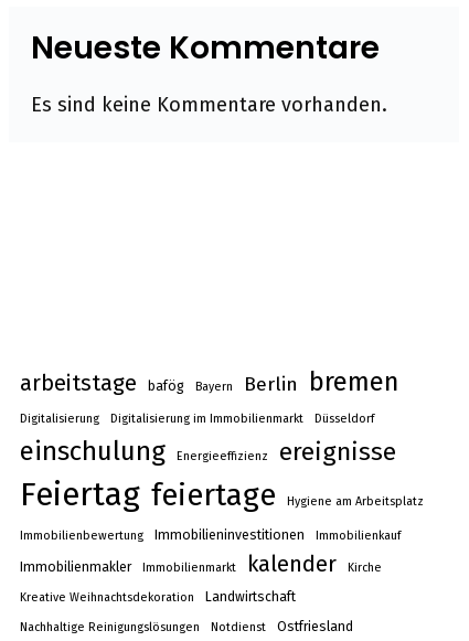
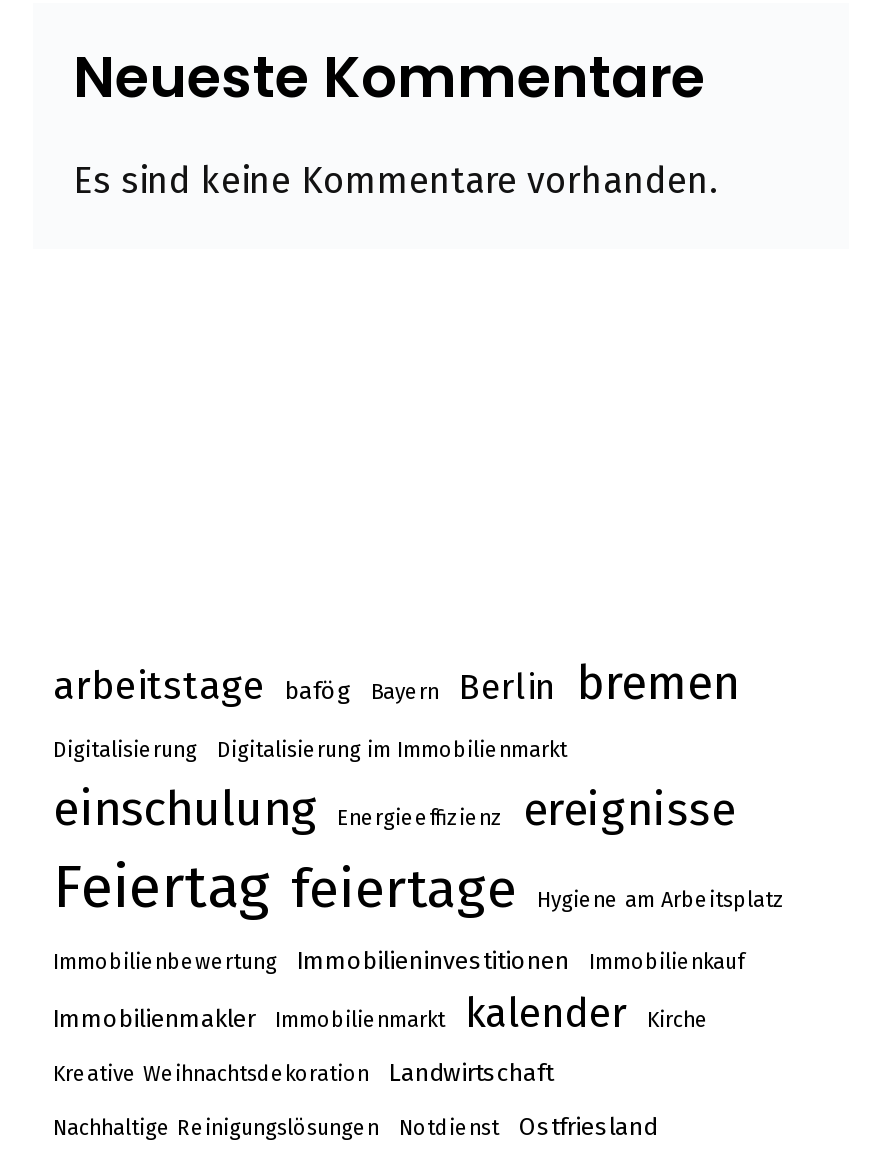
- Düsseldorf
